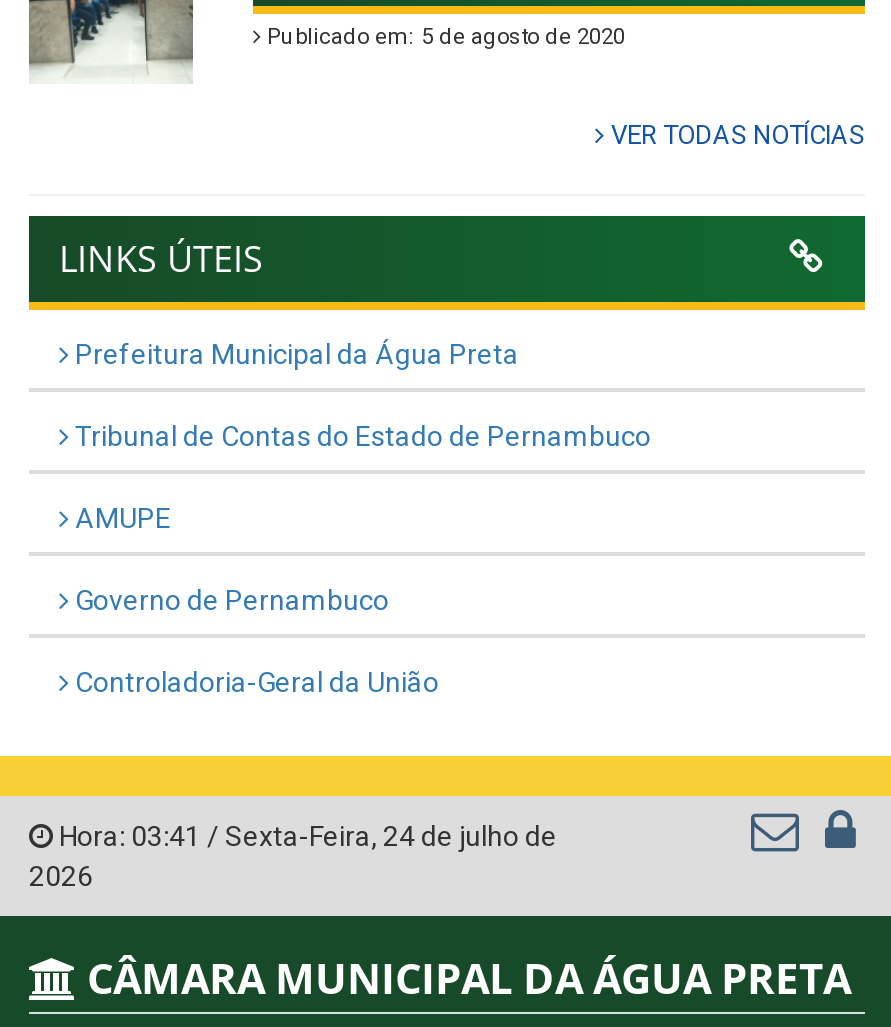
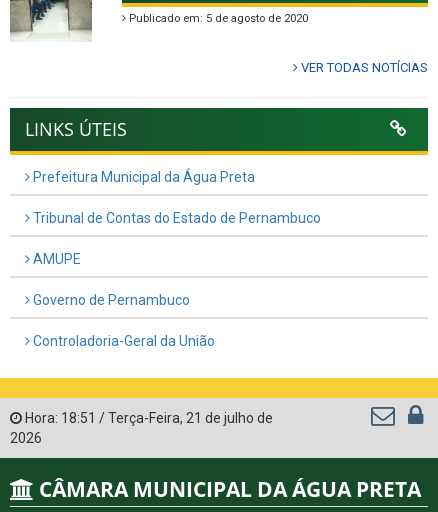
- Hora: 03:41 / Sexta-Feira, 24 de julho de
+ Hora: 18:51 / Terça-Feira, 21 de julho de
